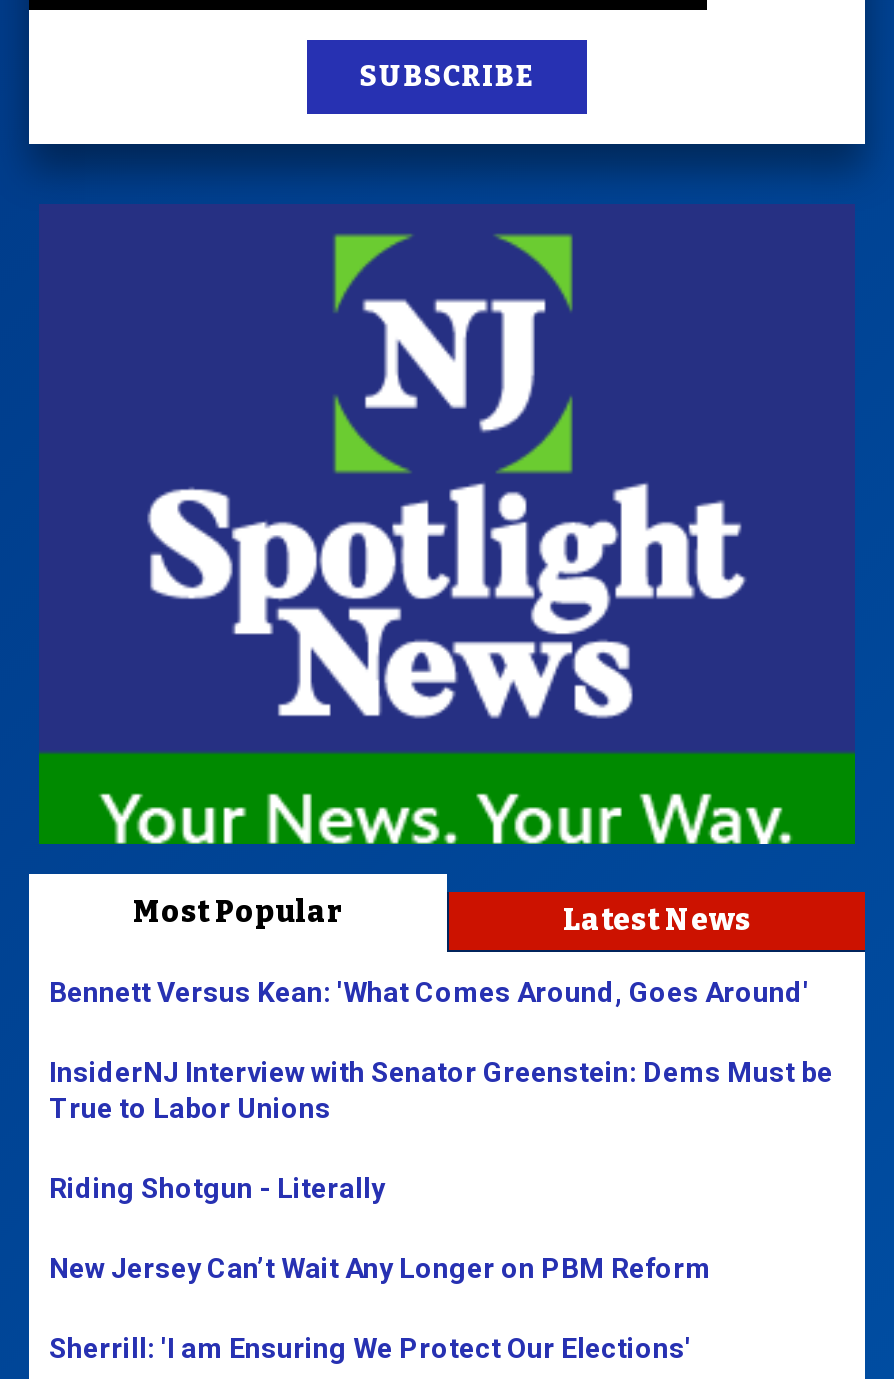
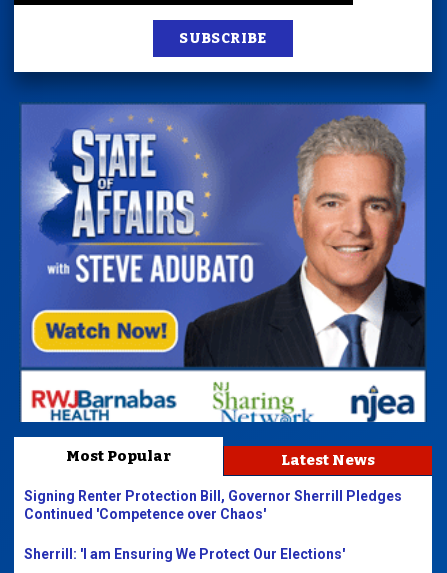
- [image]
+ [image]

- Bennett Versus Kean: 'What Comes Around, Goes Around'
- InsiderNJ Interview with Senator Greenstein: Dems Must be
- True to Labor Unions
- Riding Shotgun - Literally
- New Jersey Can’t Wait Any Longer on PBM Reform
+ Signing Renter Protection Bill, Governor Sherrill Pledges
+ Continued 'Competence over Chaos'
